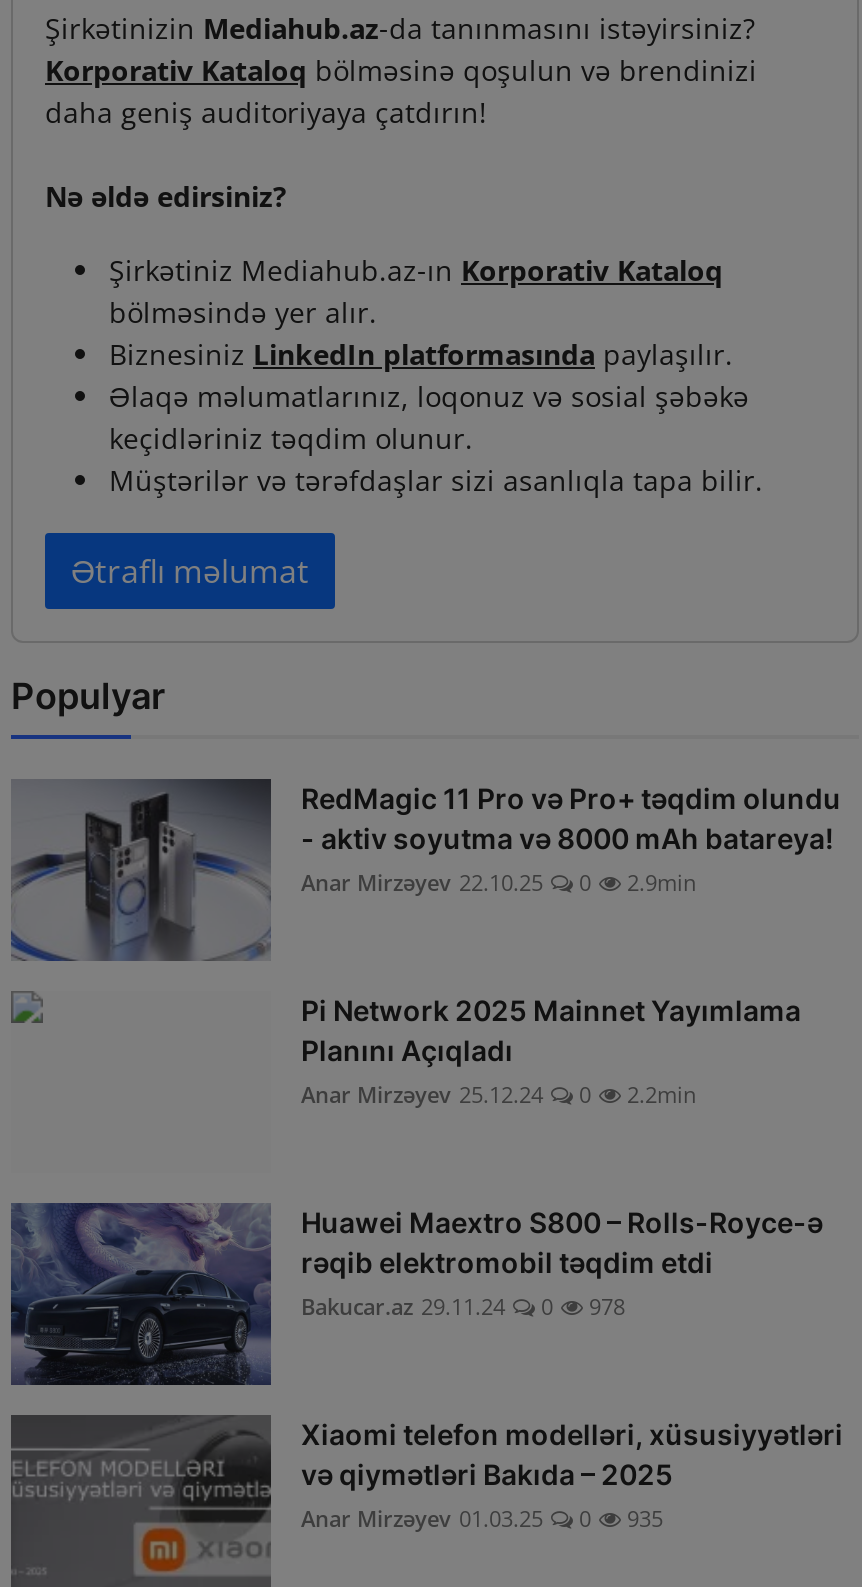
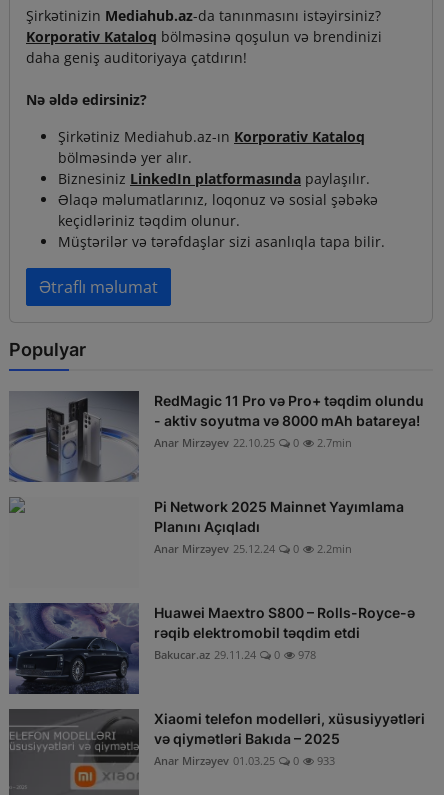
- Anar Mirzəyev 22.10.25 0 2.9min
+ Anar Mirzəyev 22.10.25 0 2.7min

- Anar Mirzəyev 01.03.25 0 935
+ Anar Mirzəyev 01.03.25 0 933
